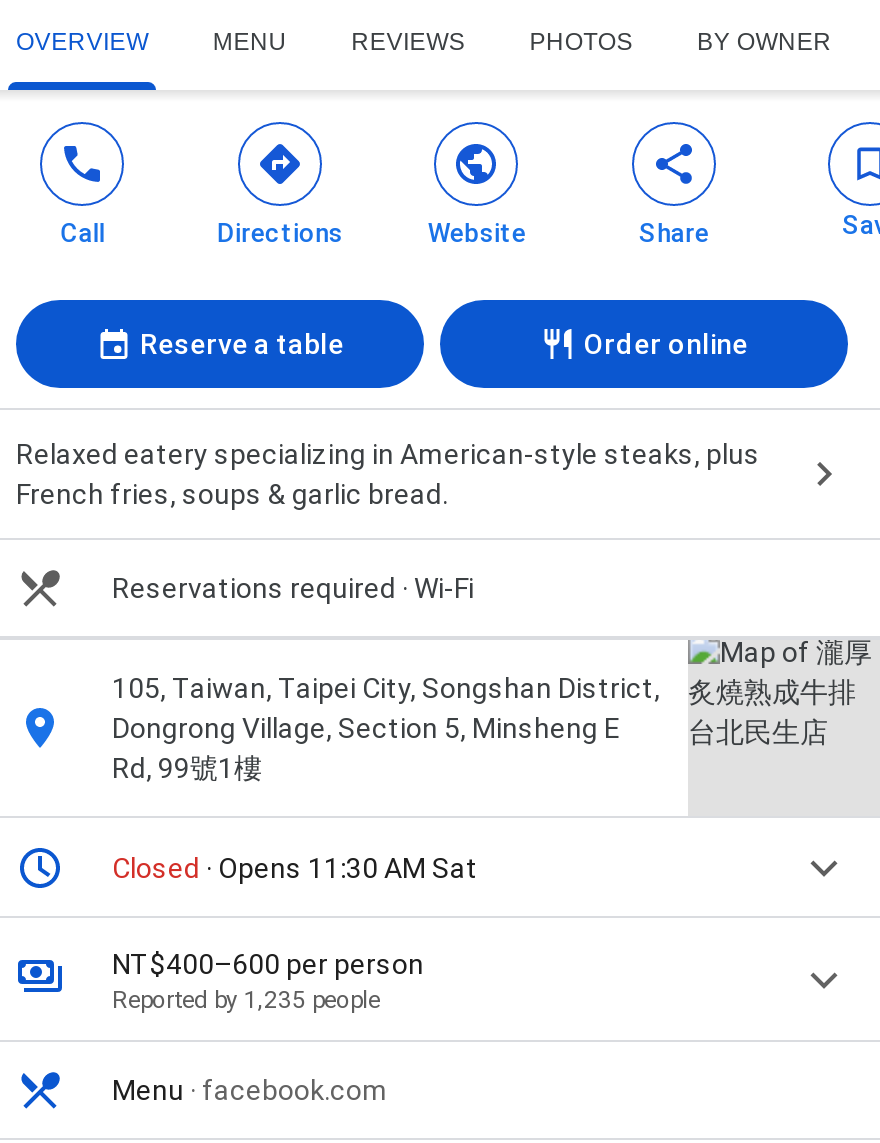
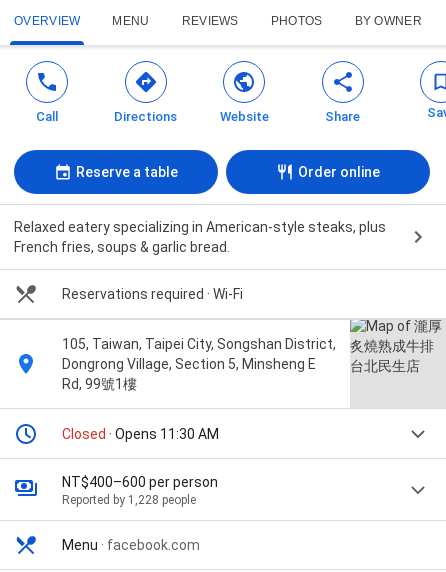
- Closed · Opens 11:30 AM Sat
+ Closed · Opens 11:30 AM

- Reported by 1,235 people
+ Reported by 1,228 people
